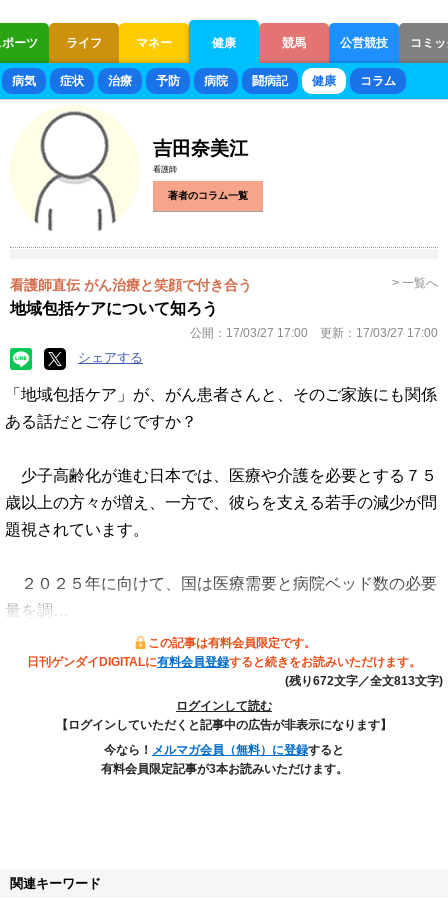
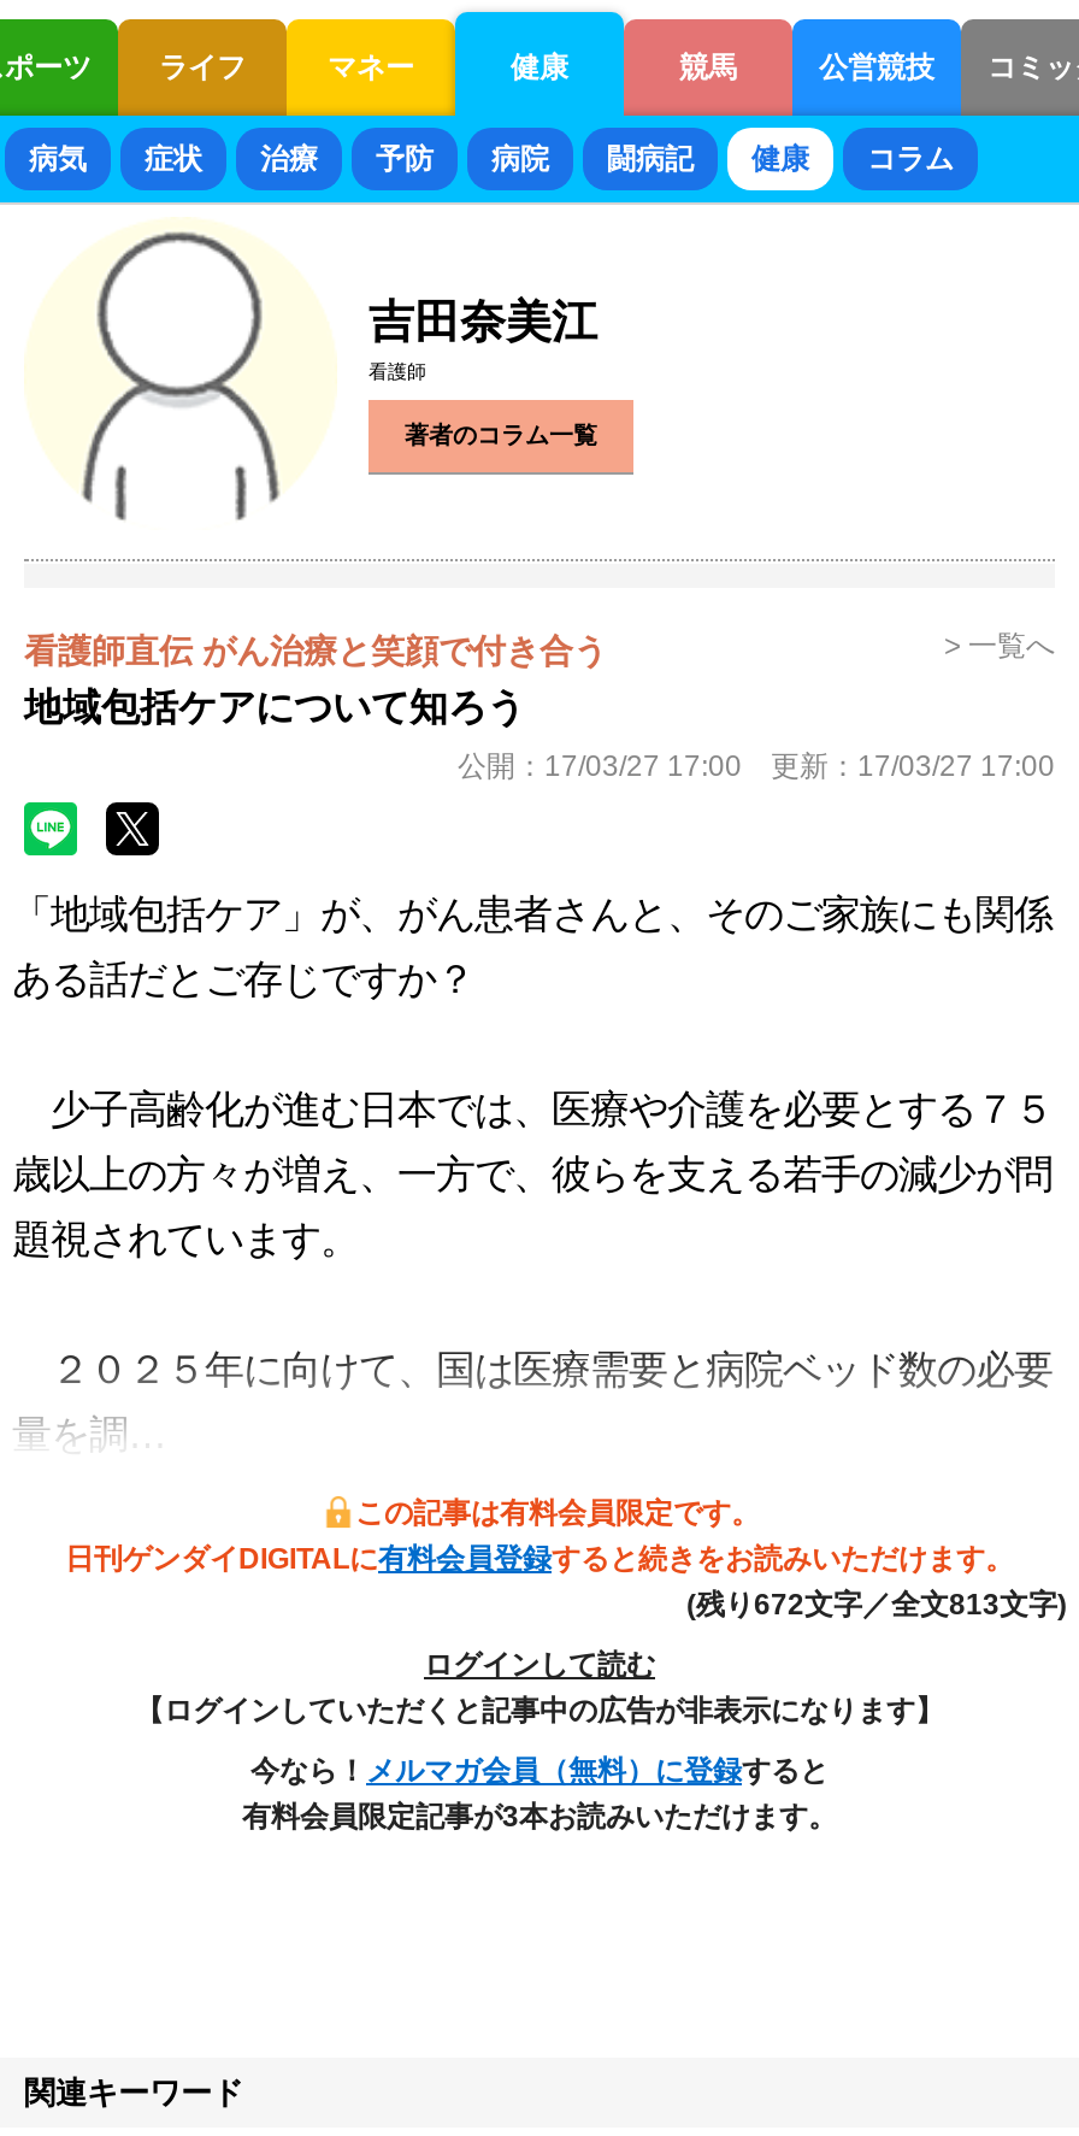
- シェアする
